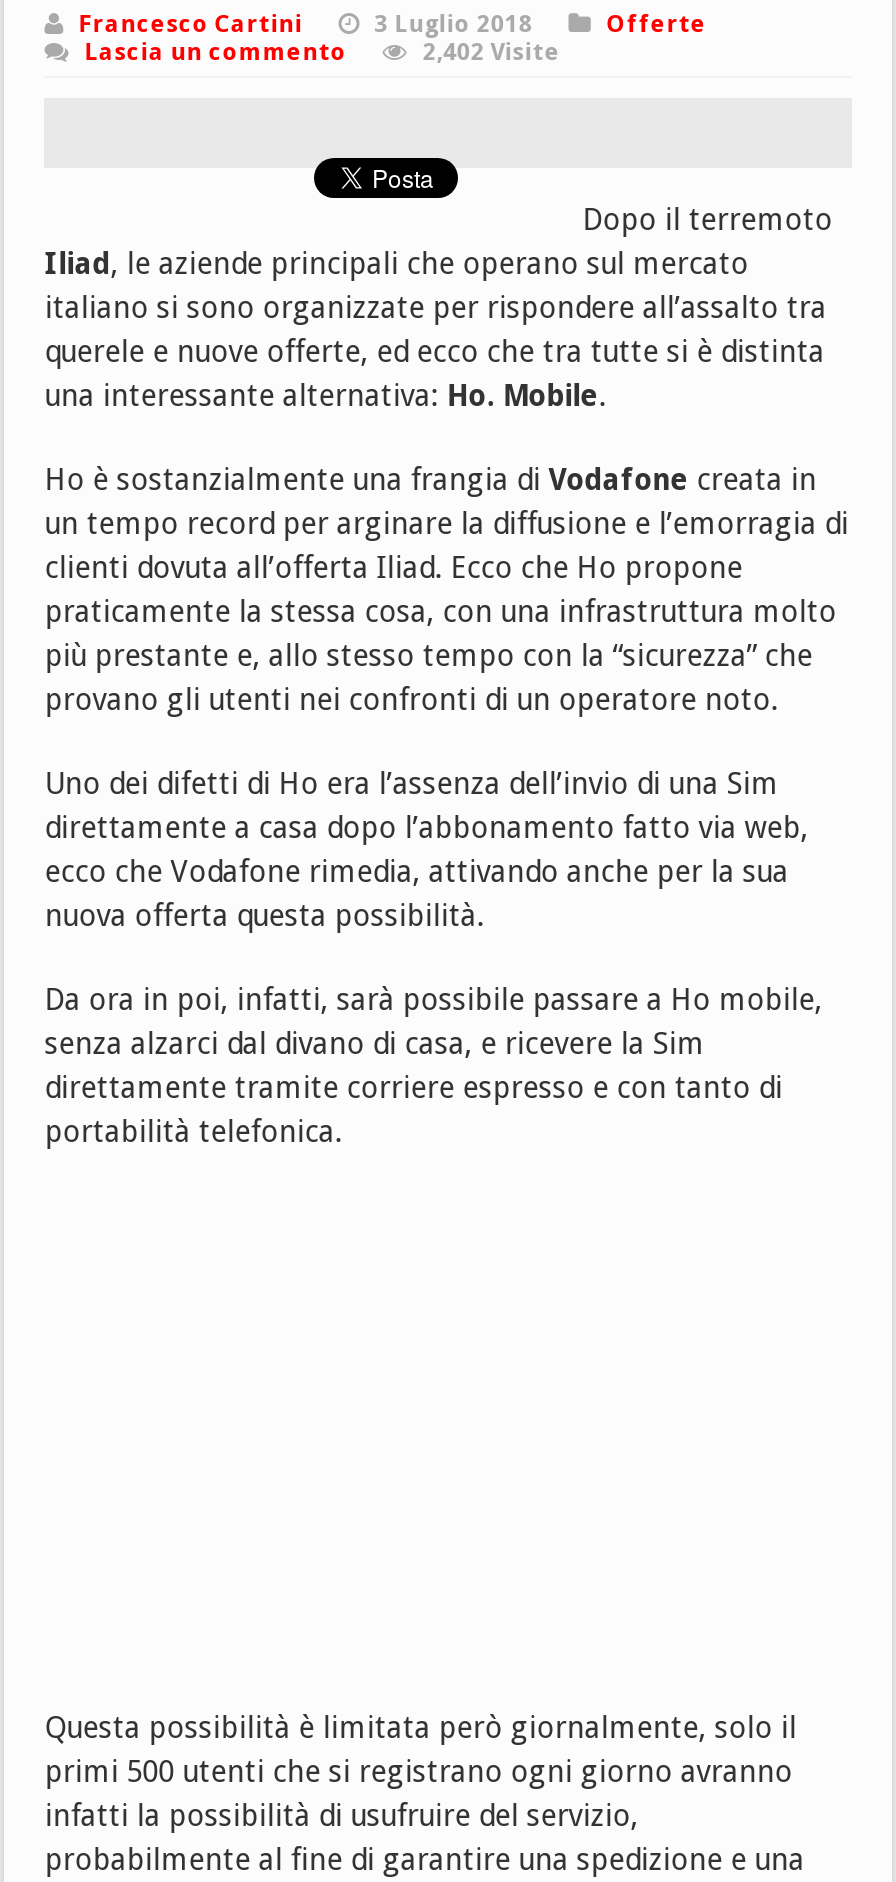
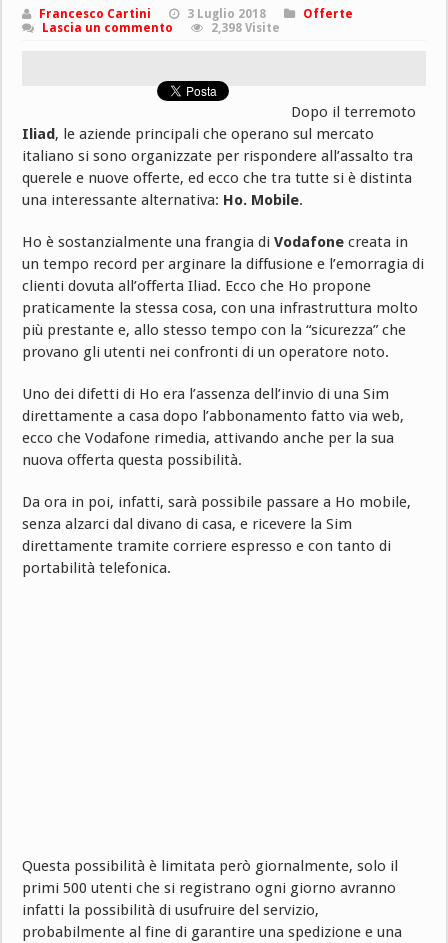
- 2,402 Visite
+ 2,398 Visite
